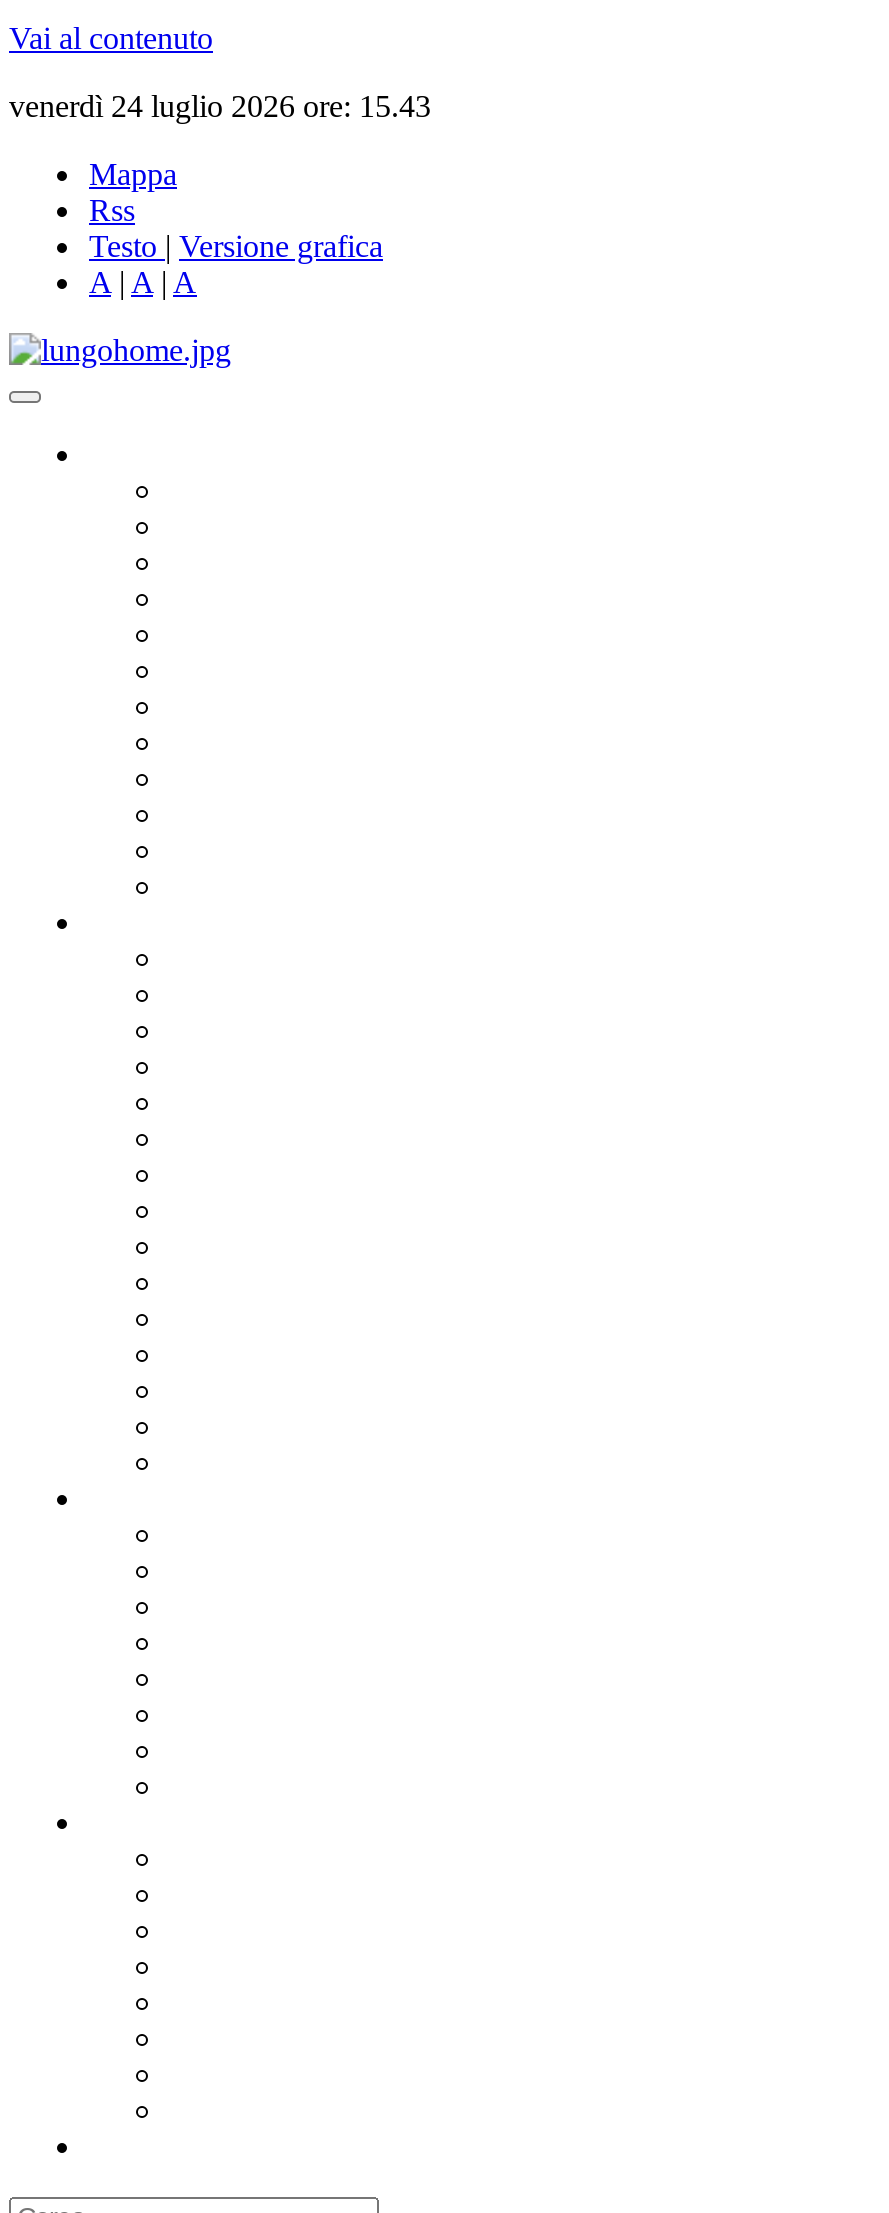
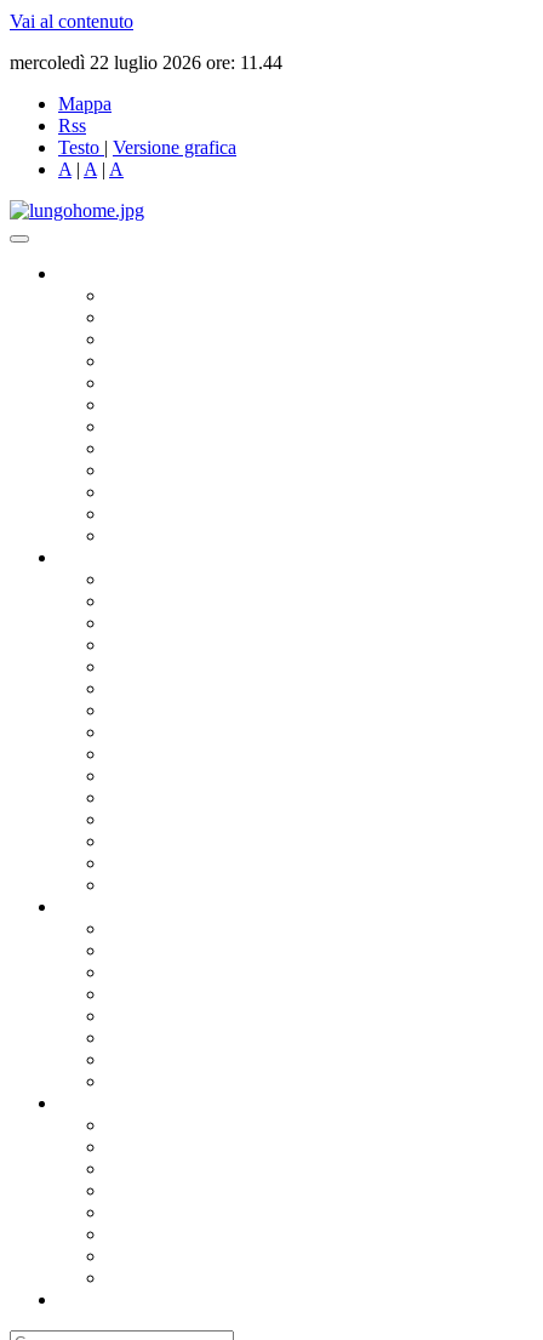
- venerdì 24 luglio 2026 ore: 15.43
+ mercoledì 22 luglio 2026 ore: 11.44
